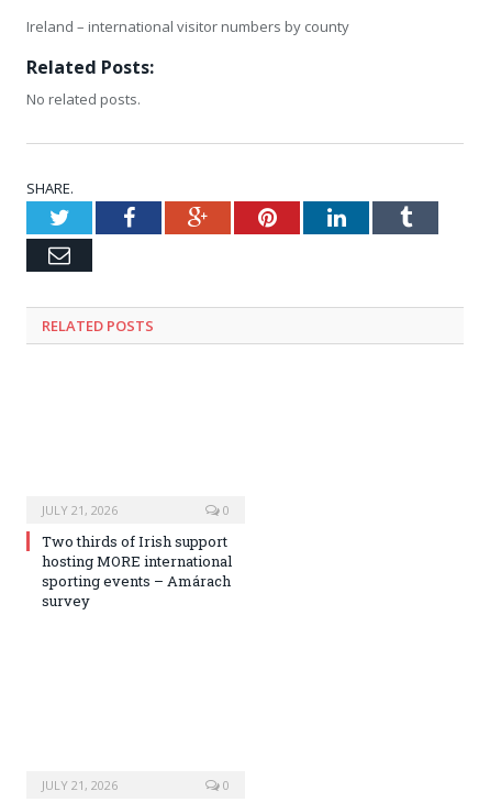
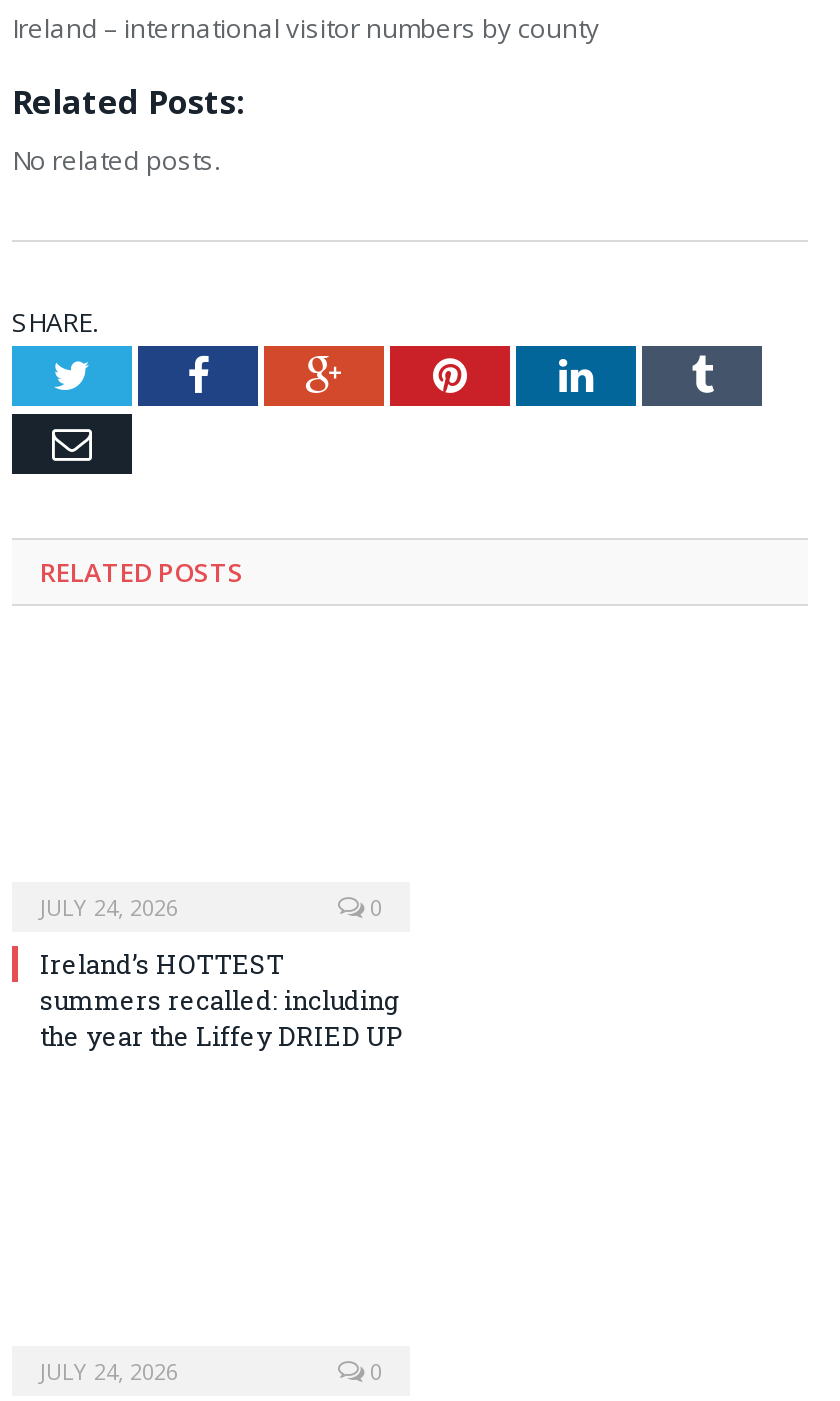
- JULY 21, 2026
+ JULY 24, 2026

- Two thirds of Irish support
- hosting MORE international
- sporting events – Amárach
- survey
+ Ireland’s HOTTEST
+ summers recalled: including
+ the year the Liffey DRIED UP

- JULY 21, 2026
+ JULY 24, 2026
